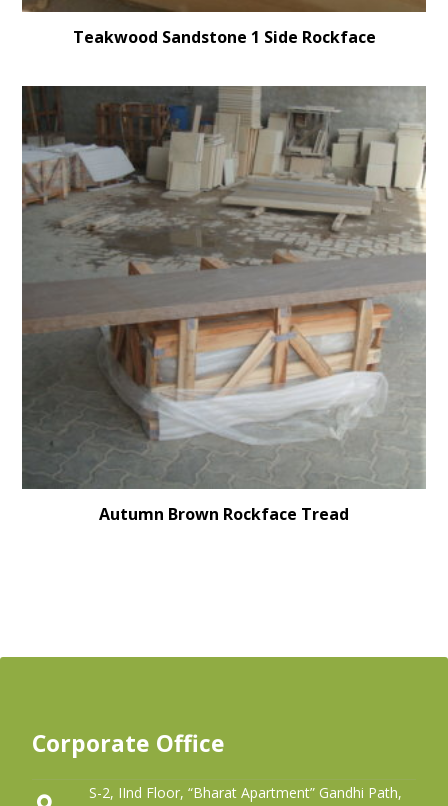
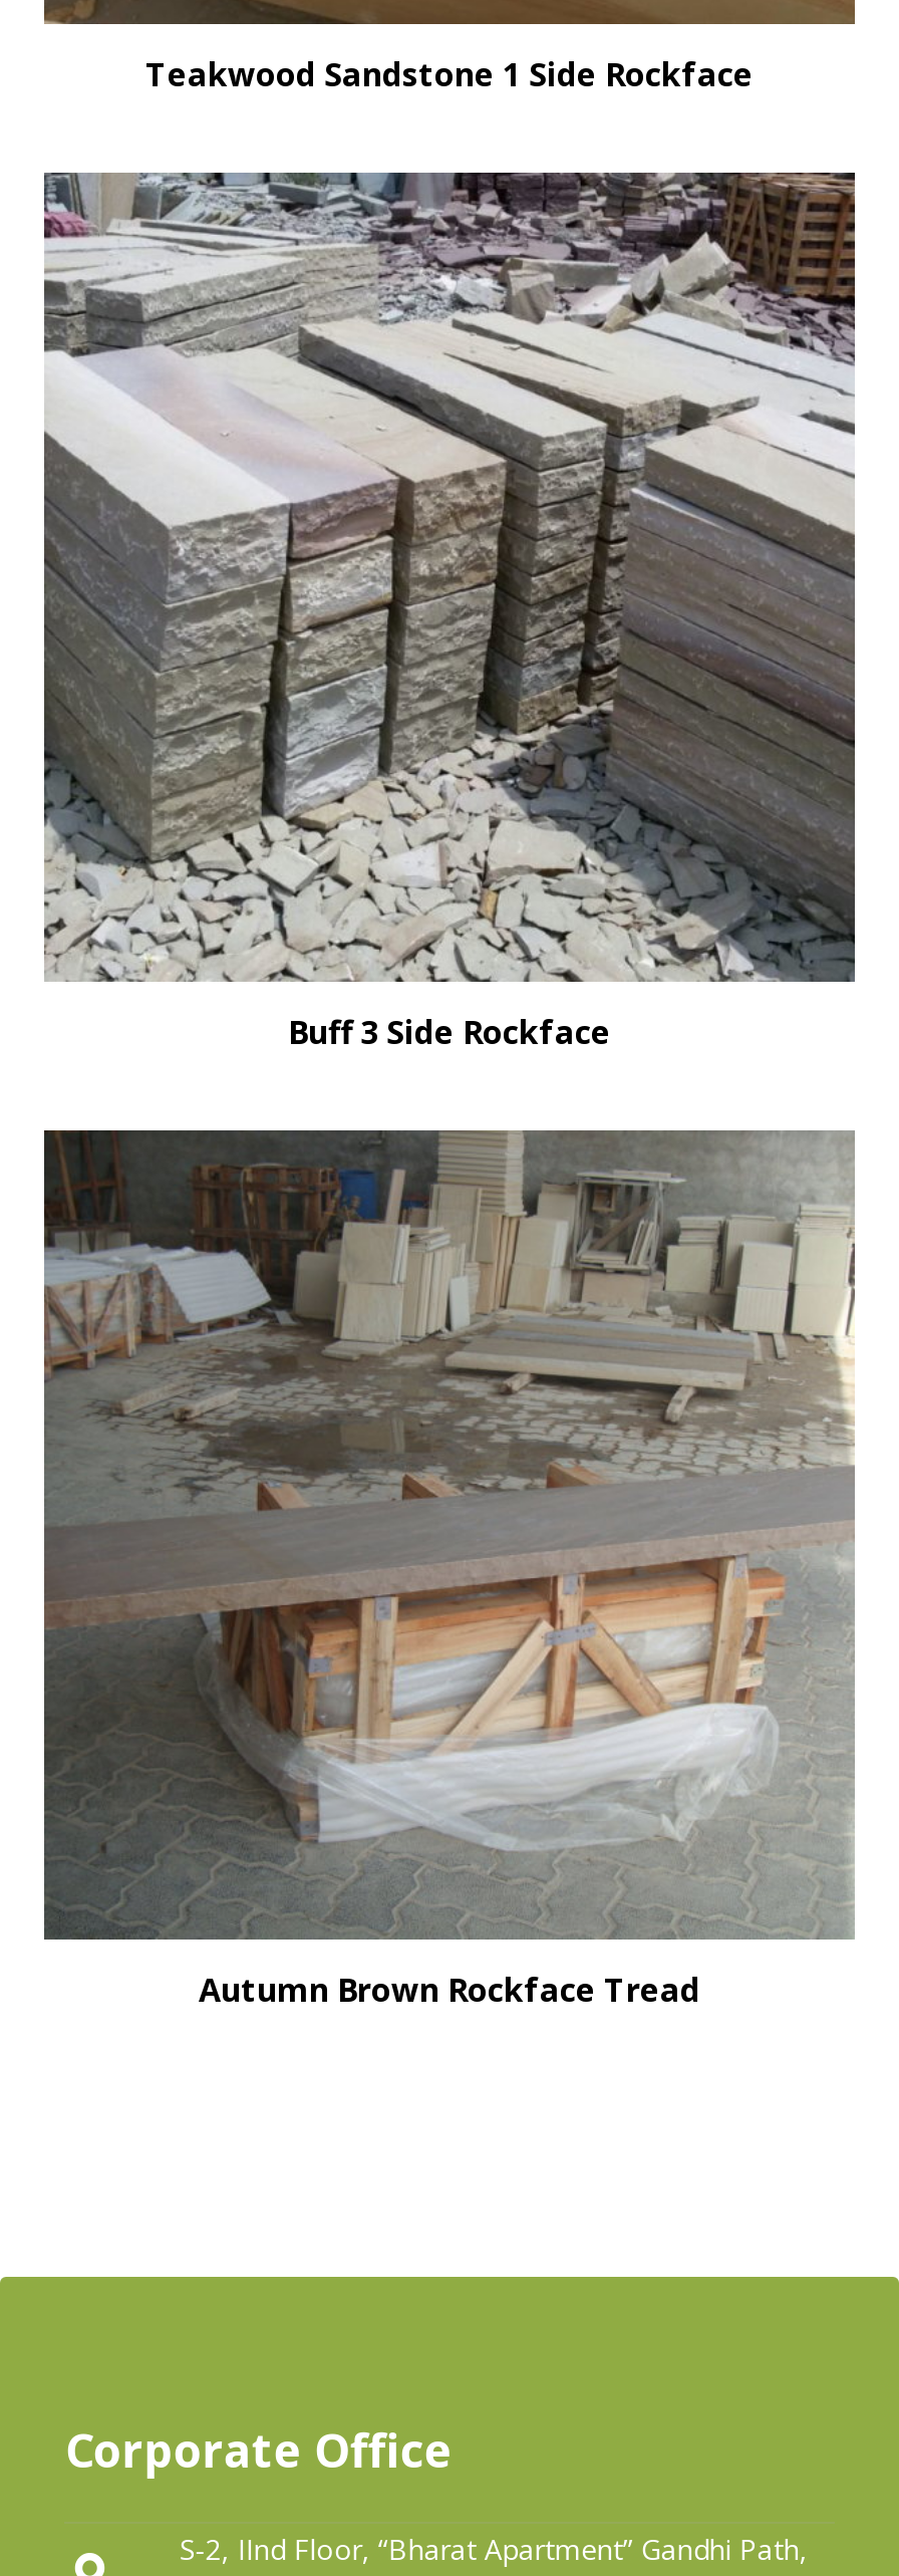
+ [image]
+ Buff 3 Side Rockface
